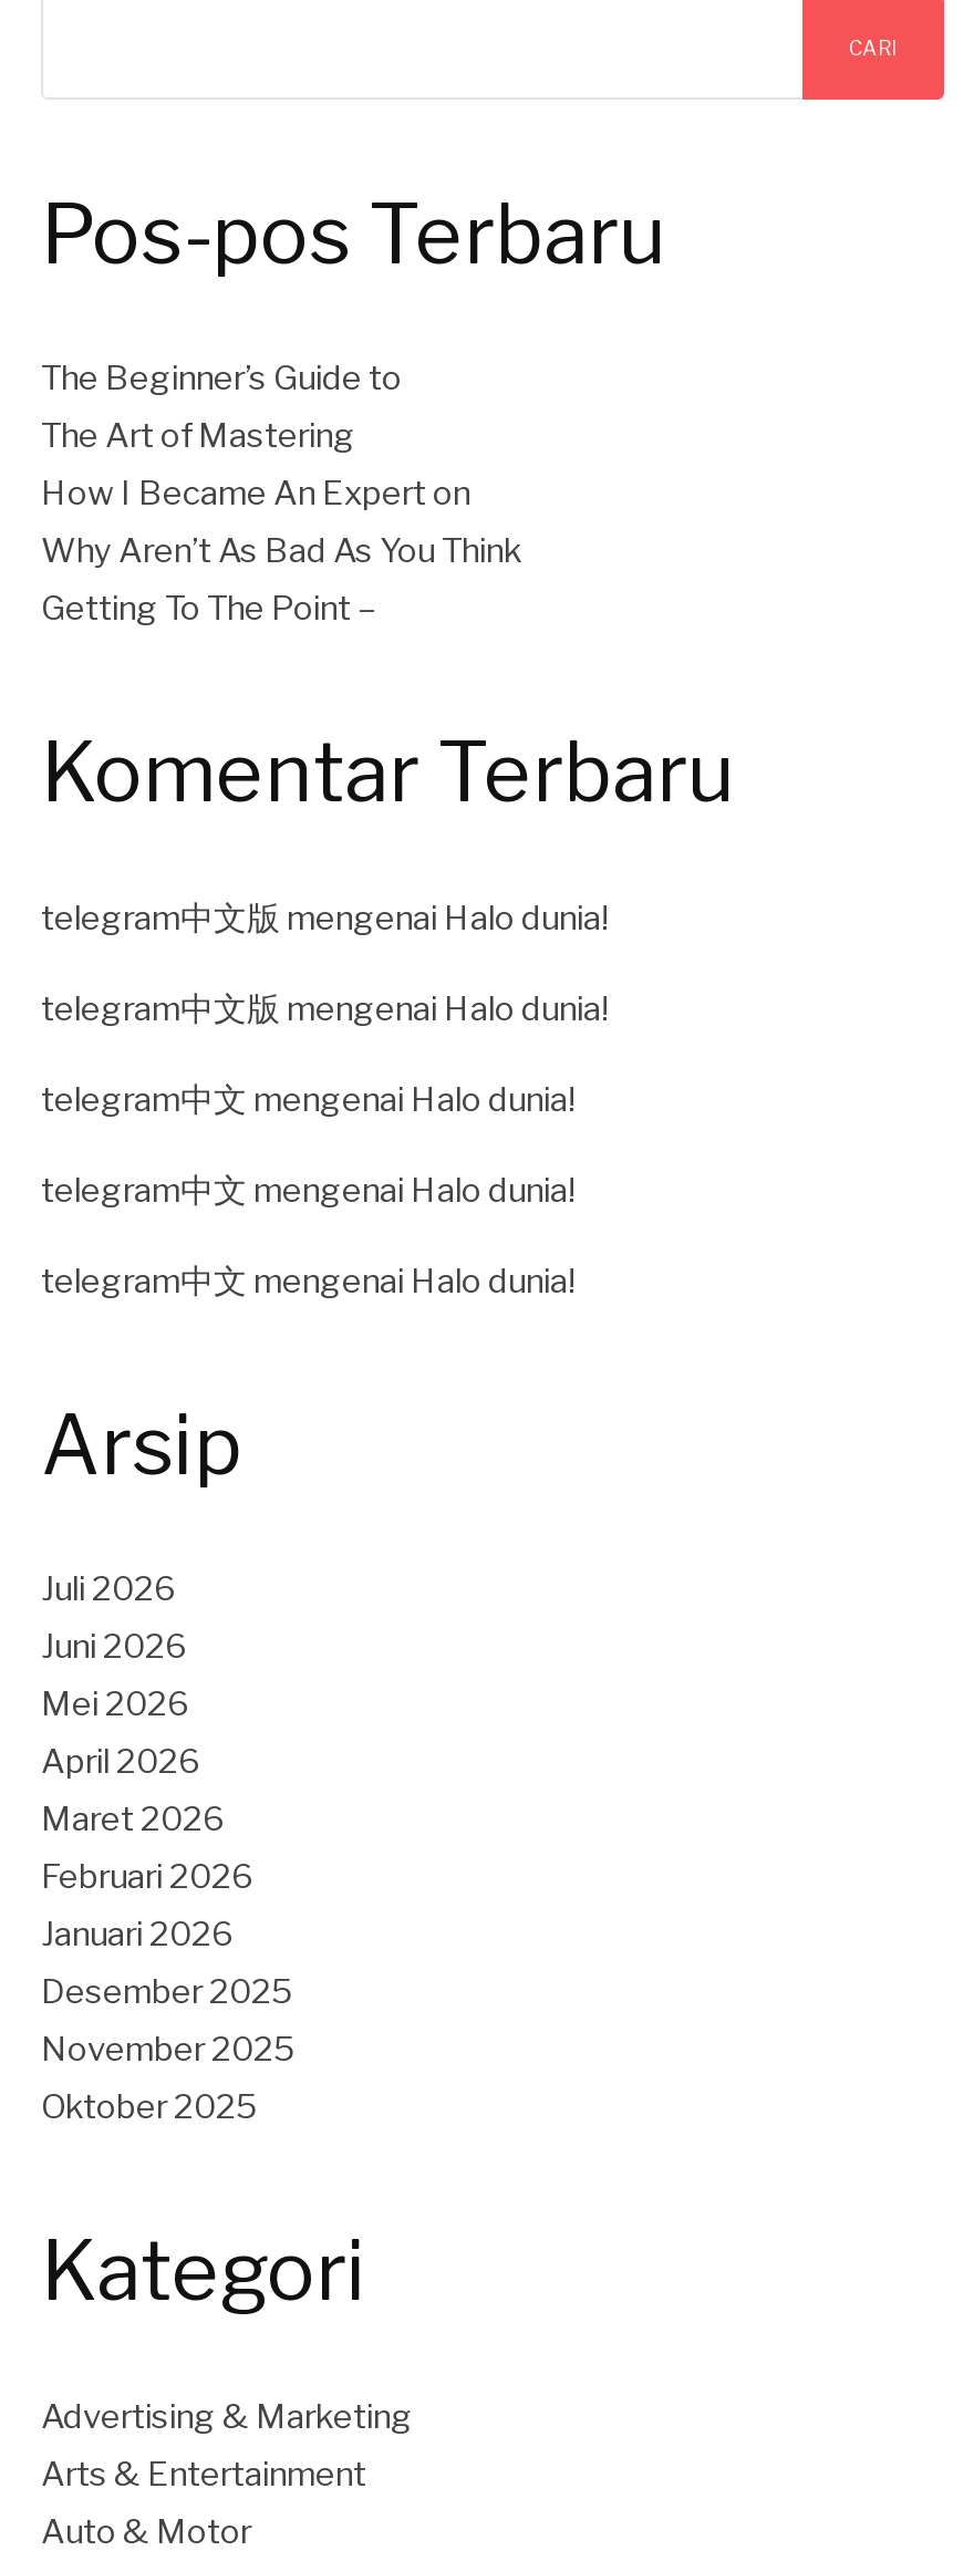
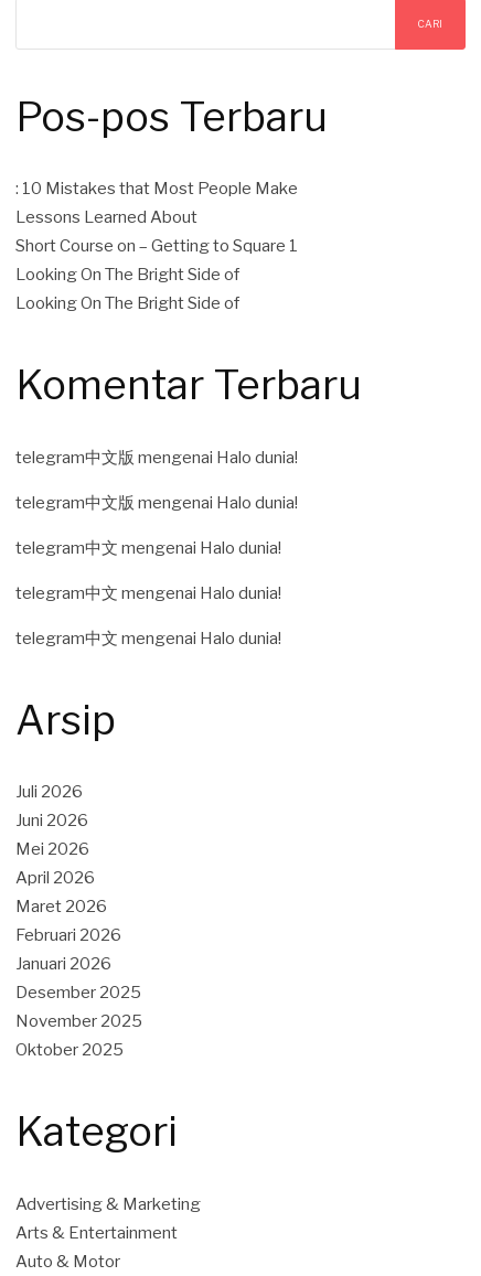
- The Beginner’s Guide to
- The Art of Mastering
- How I Became An Expert on
- Why Aren’t As Bad As You Think
- Getting To The Point –
+ : 10 Mistakes that Most People Make
+ Lessons Learned About
+ Short Course on – Getting to Square 1
+ Looking On The Bright Side of
+ Looking On The Bright Side of
